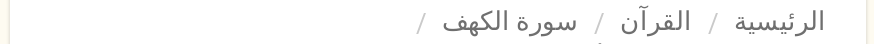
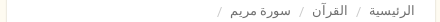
- سورة الكهف
+ سورة مريم
